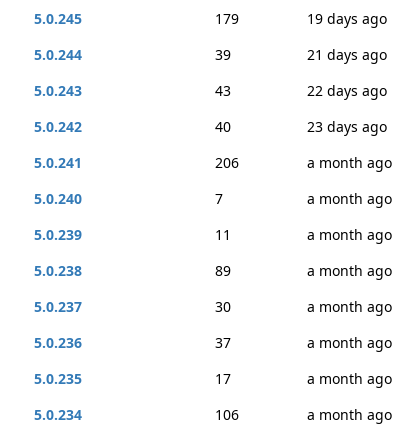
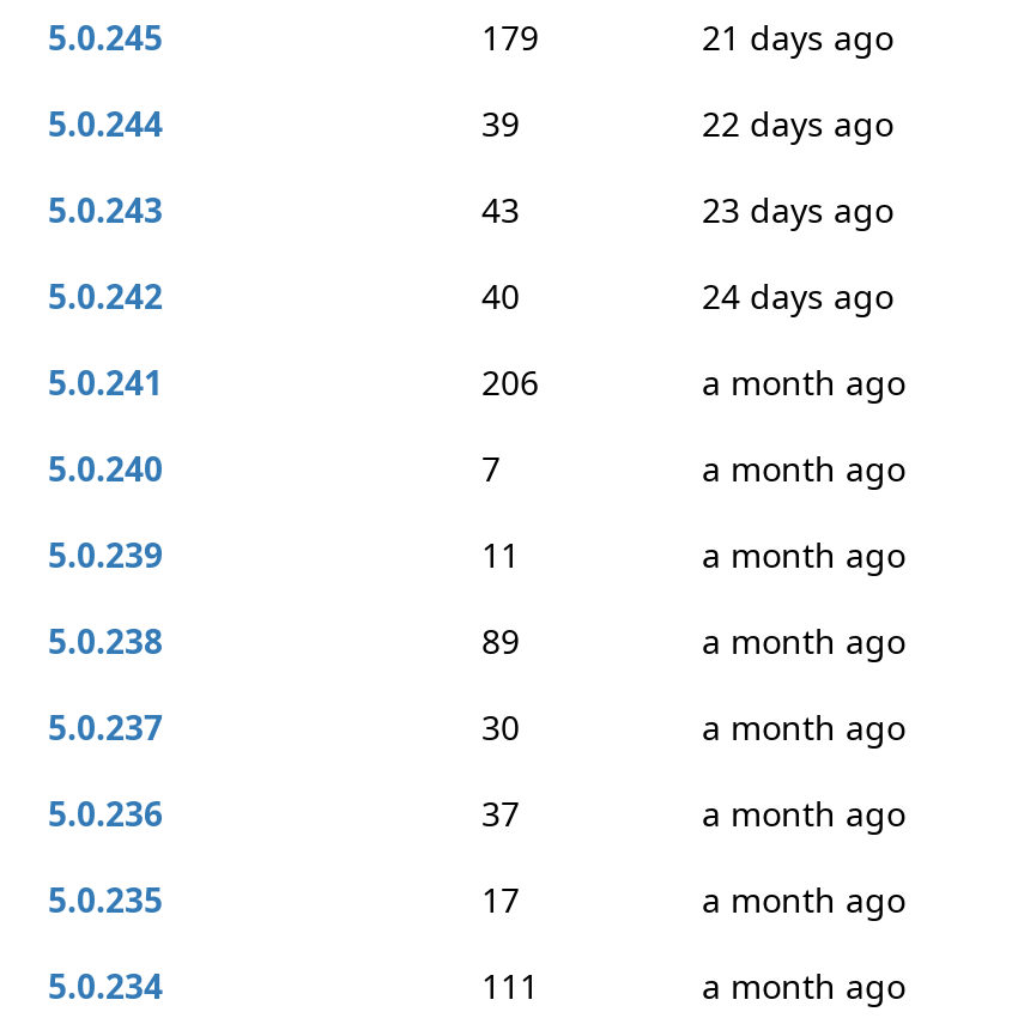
- 19 days ago
+ 21 days ago

- 21 days ago
+ 22 days ago

- 22 days ago
+ 23 days ago

- 23 days ago
+ 24 days ago

- 106
+ 111
